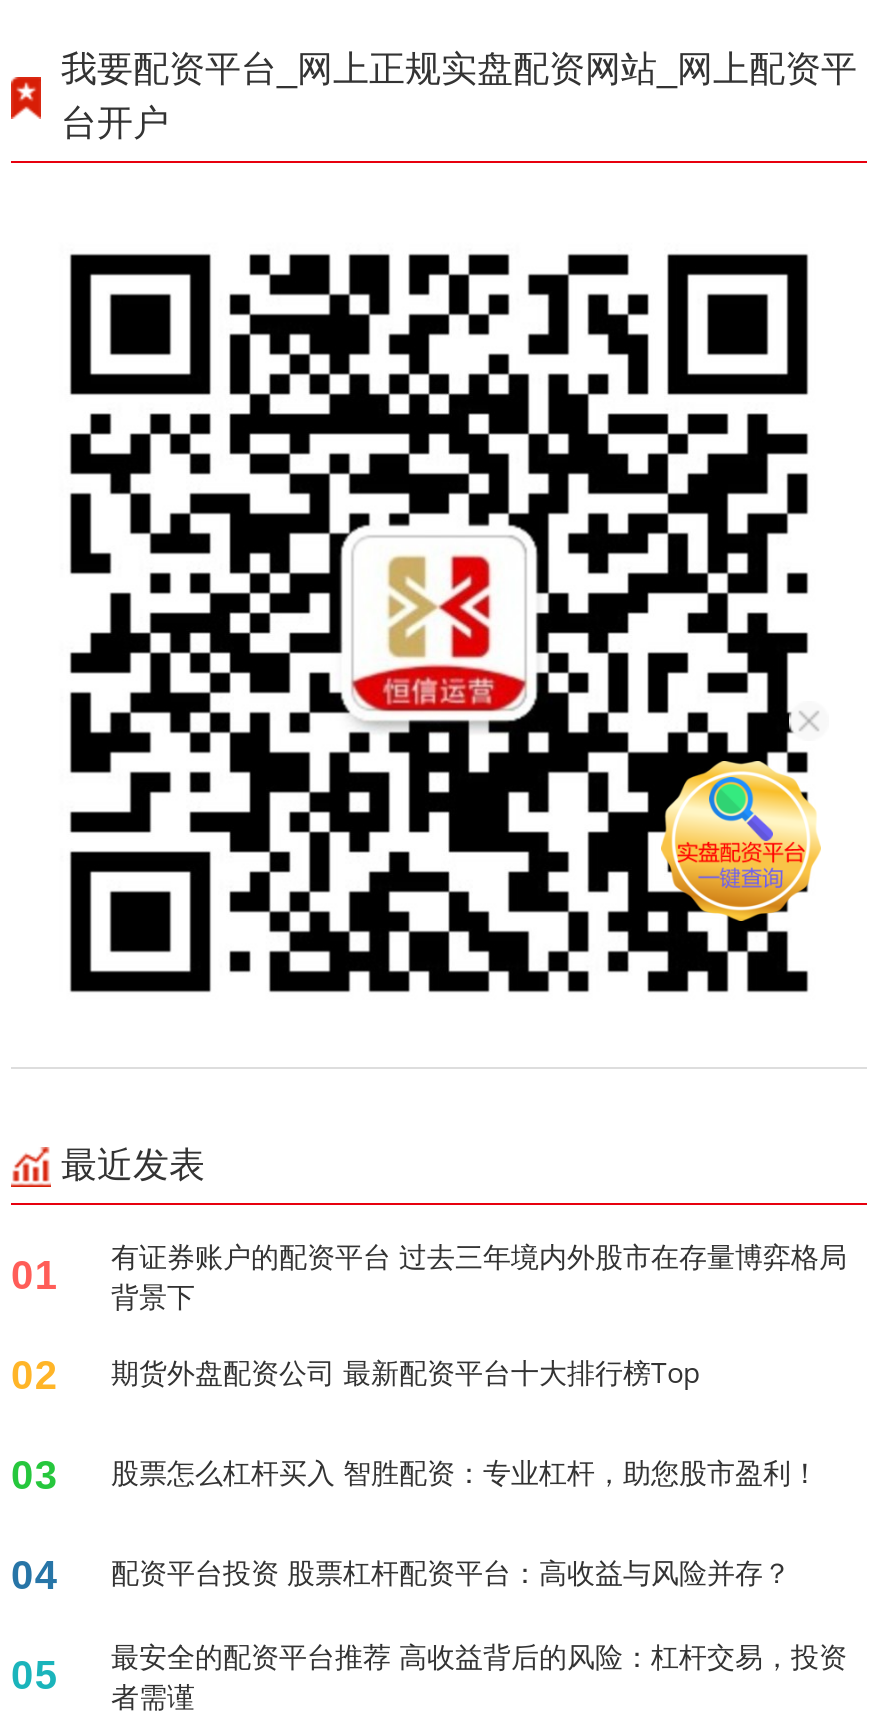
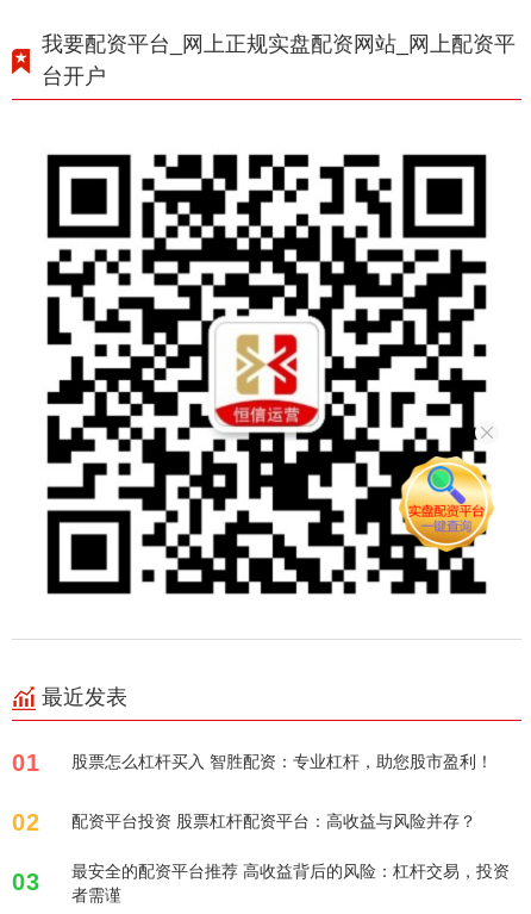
- 有证券账户的配资平台 过去三年境内外股市在存量博弈格局
- 背景下
- 02
- 期货外盘配资公司 最新配资平台十大排行榜Top
- 03

- 04 配资平台投资 股票杠杆配资平台：高收益与风险并存？
+ 02 配资平台投资 股票杠杆配资平台：高收益与风险并存？

- 05 最安全的配资平台推荐 高收益背后的风险：杠杆交易，投资 者需谨
+ 03 最安全的配资平台推荐 高收益背后的风险：杠杆交易，投资 者需谨
